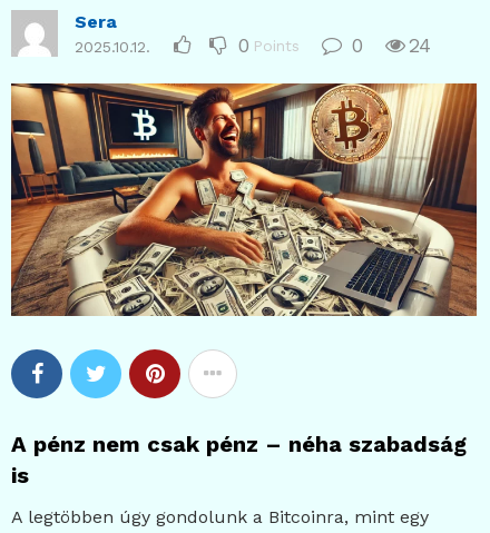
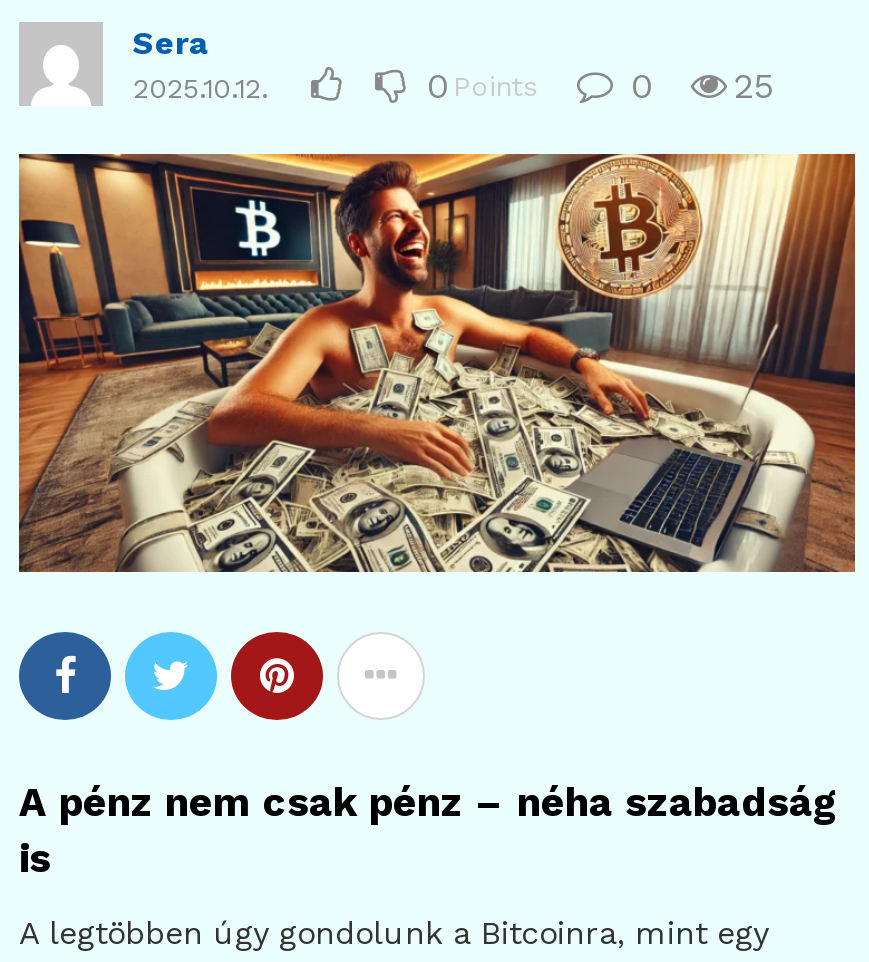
- 24
+ 25
